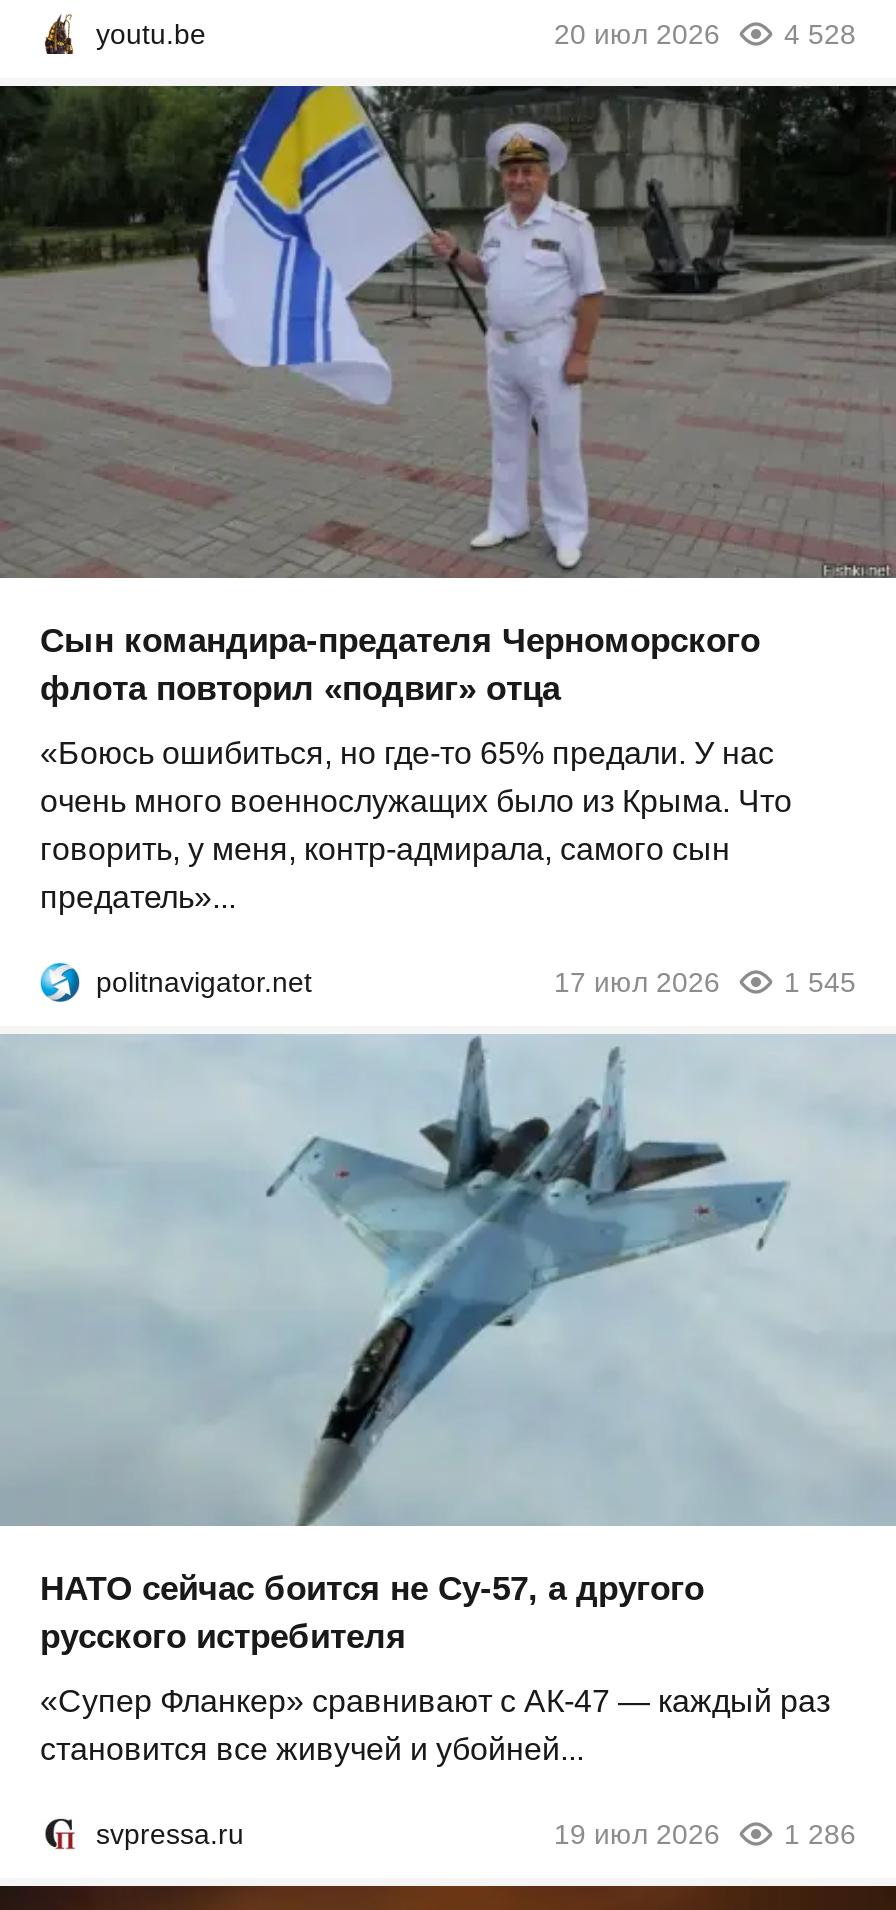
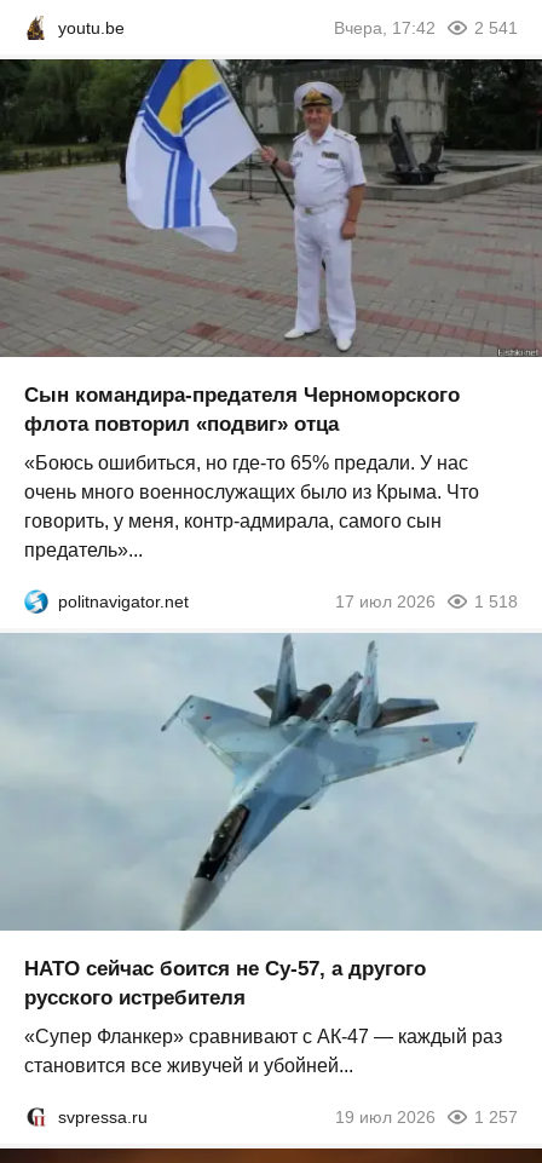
- 20 июл 2026
- 4 528
+ Вчера, 17:42
+ 2 541

- 17 июл 2026 1 545
+ 17 июл 2026 1 518

- 19 июл 2026 1 286
+ 19 июл 2026 1 257
